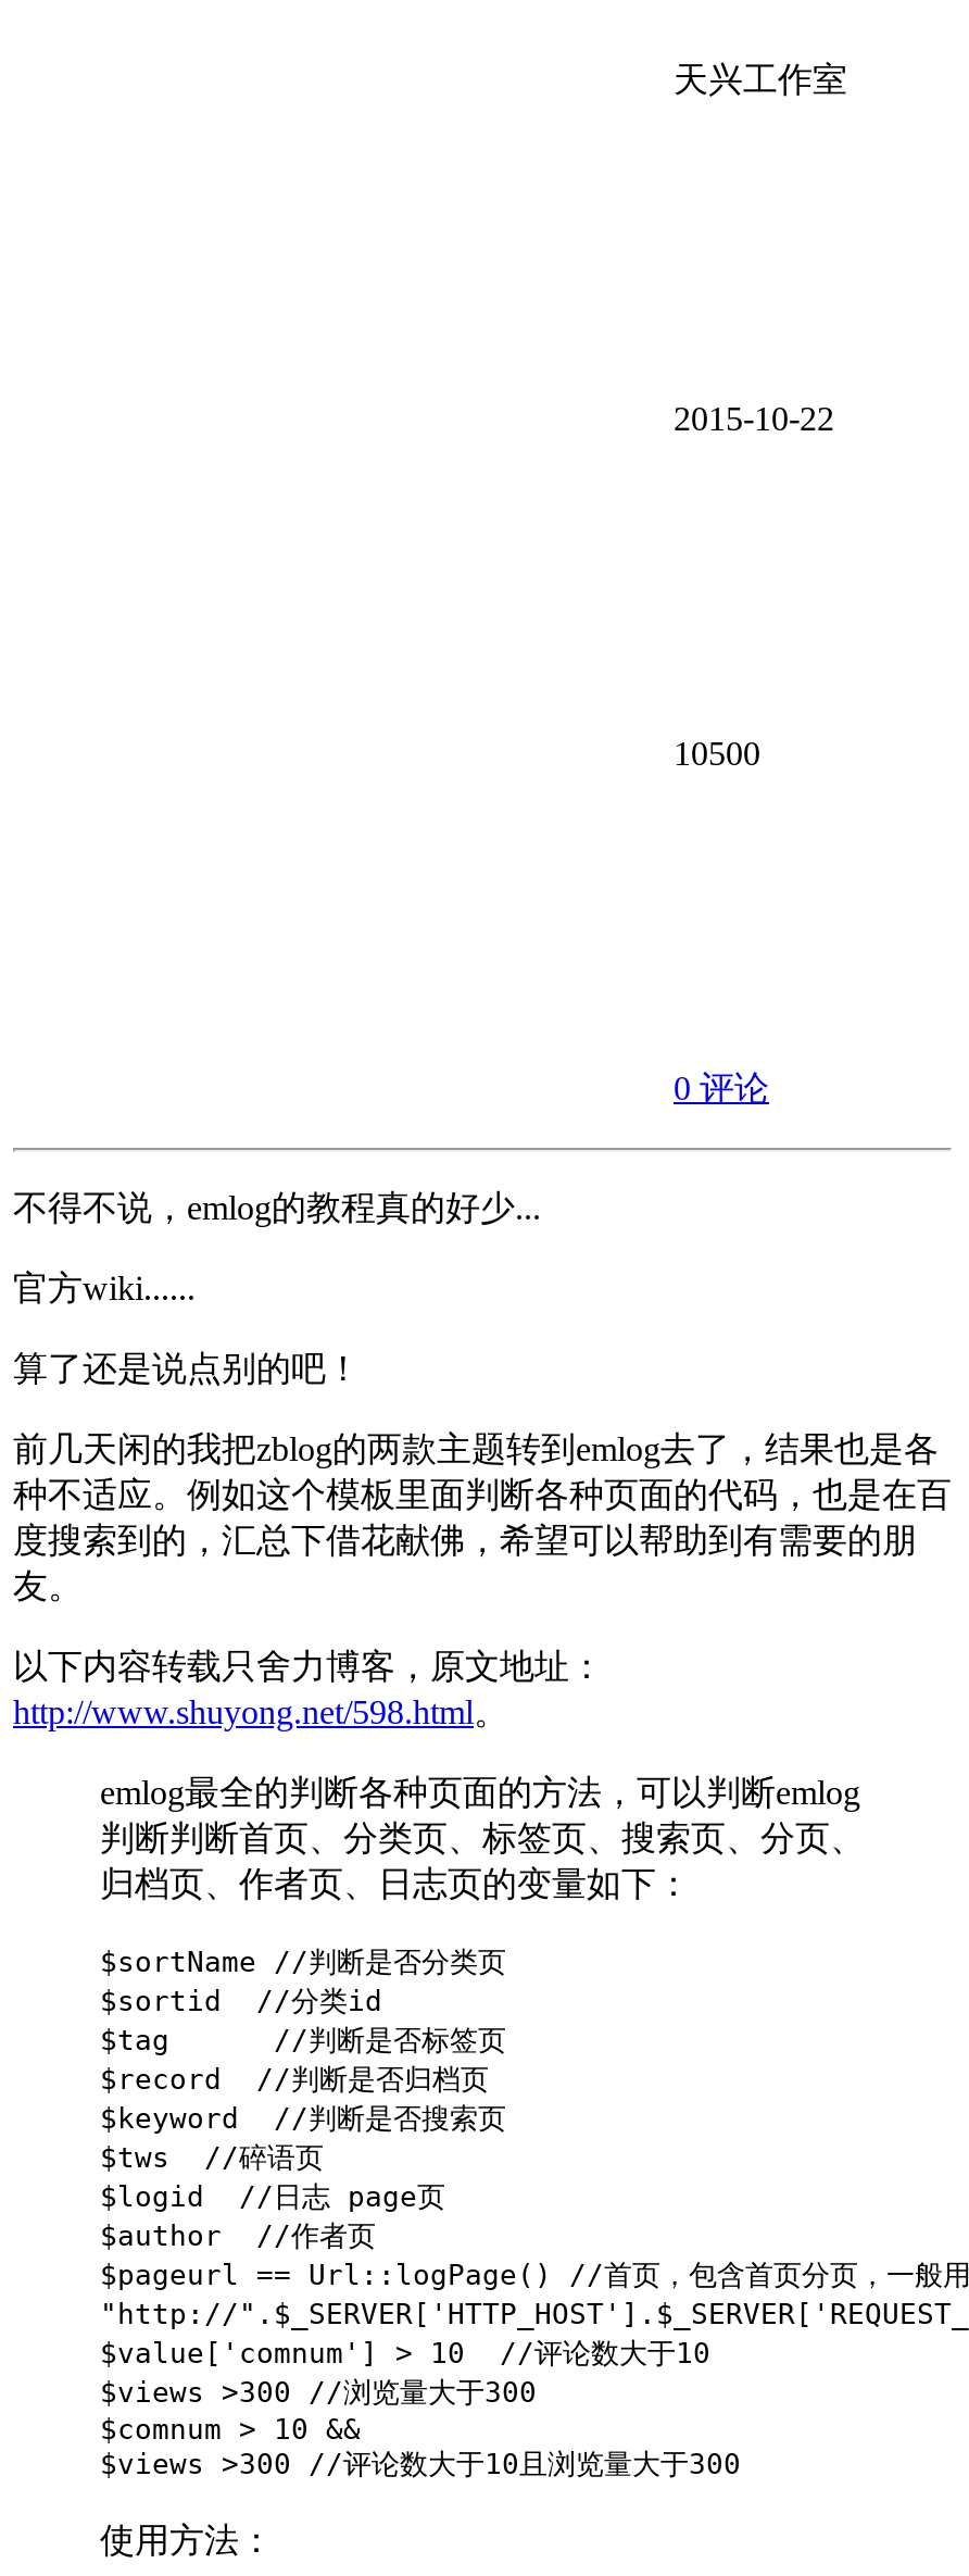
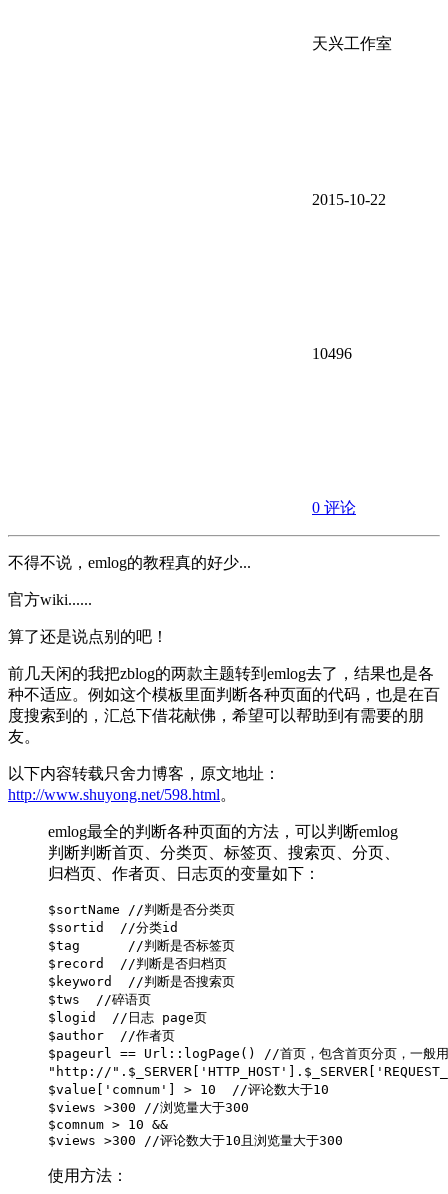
- 10500
+ 10496
